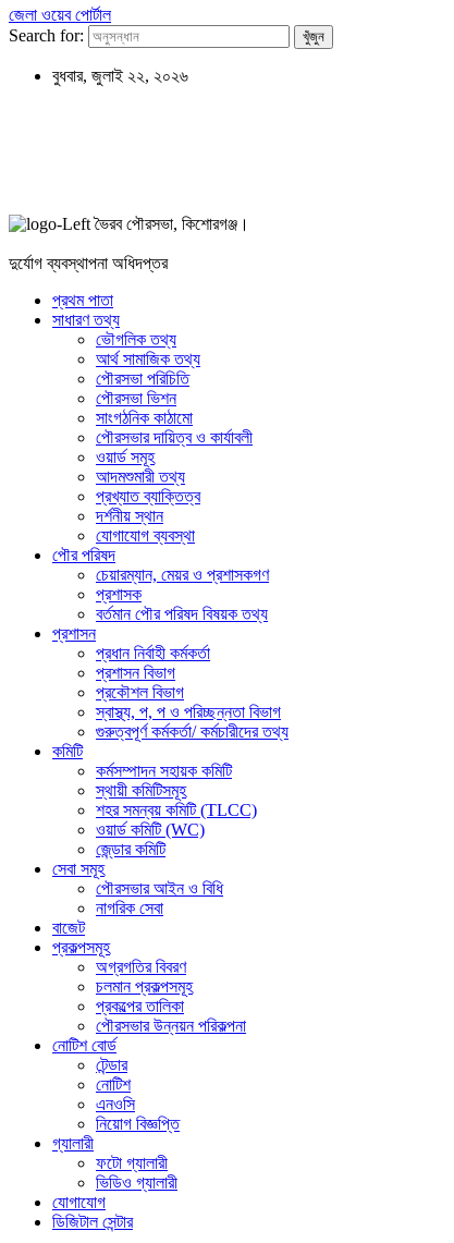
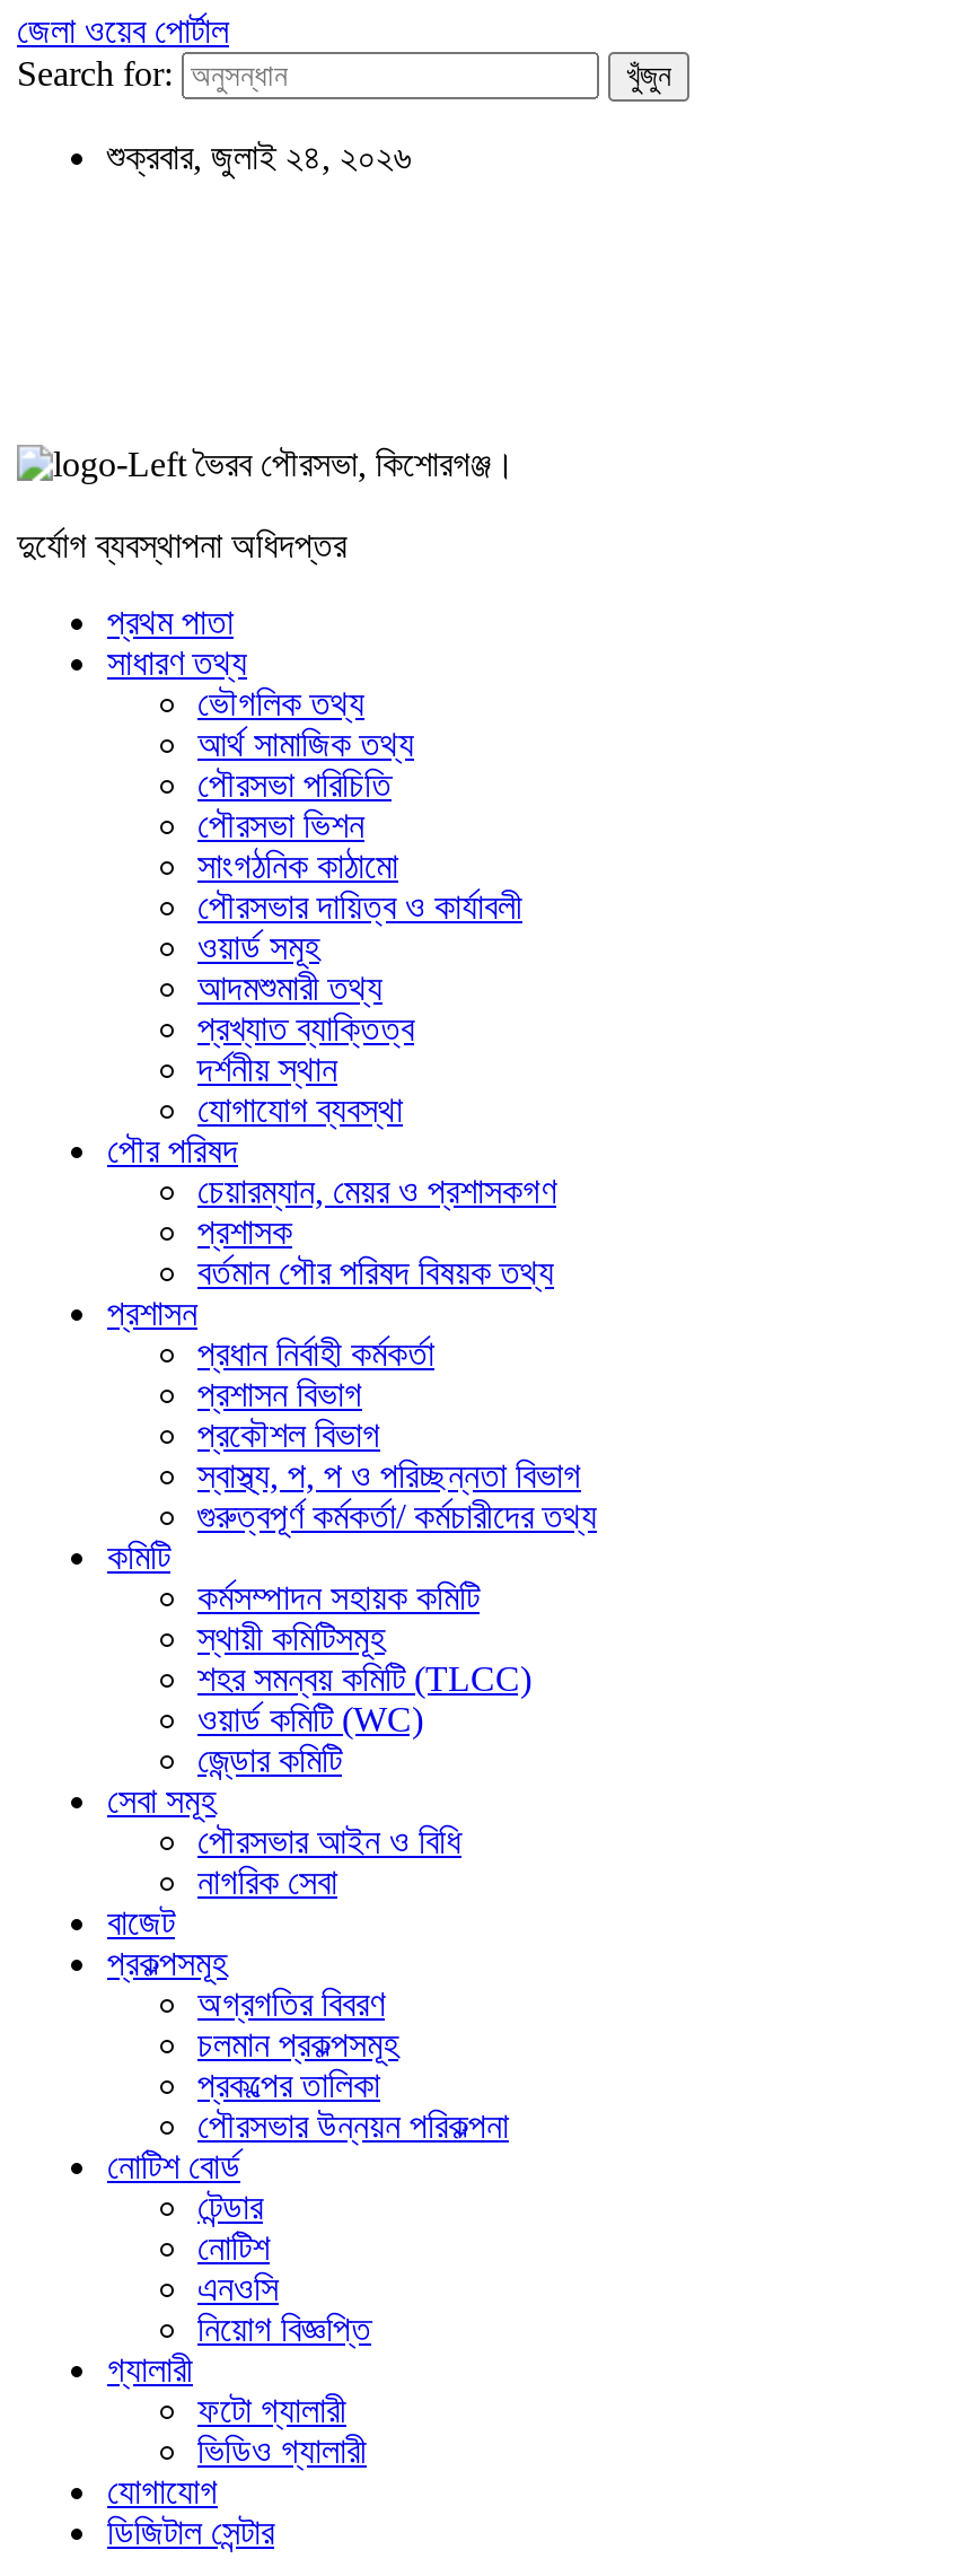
- বুধবার, জুলাই ২২, ২০২৬
+ শুক্রবার, জুলাই ২৪, ২০২৬
